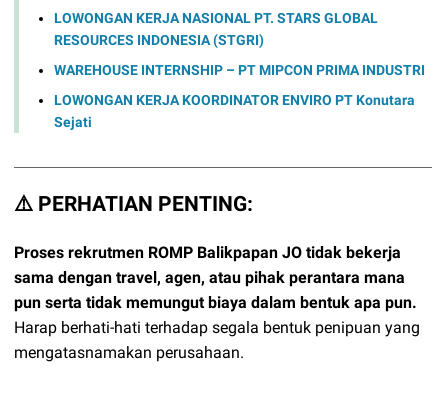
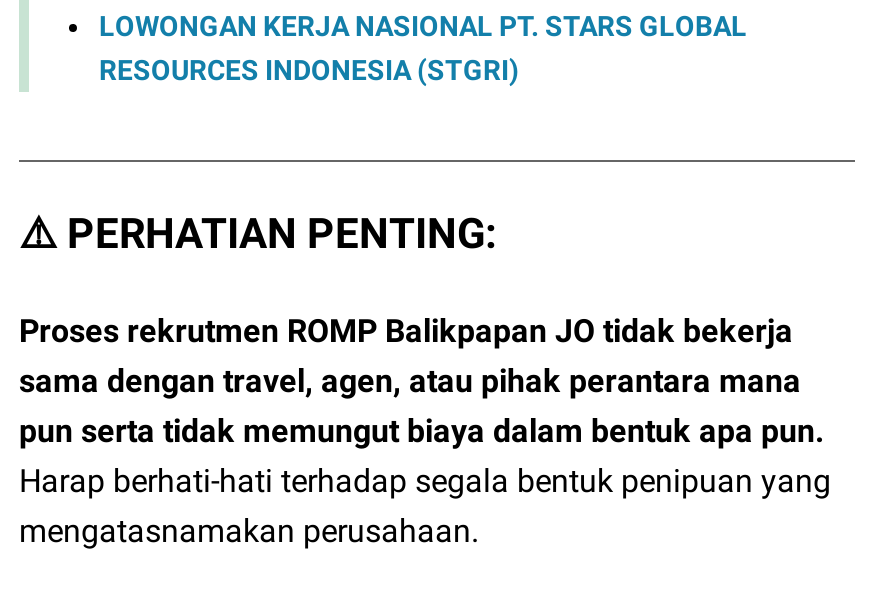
- WAREHOUSE INTERNSHIP – PT MIPCON PRIMA INDUSTRI
- LOWONGAN KERJA KOORDINATOR ENVIRO PT Konutara
- Sejati
